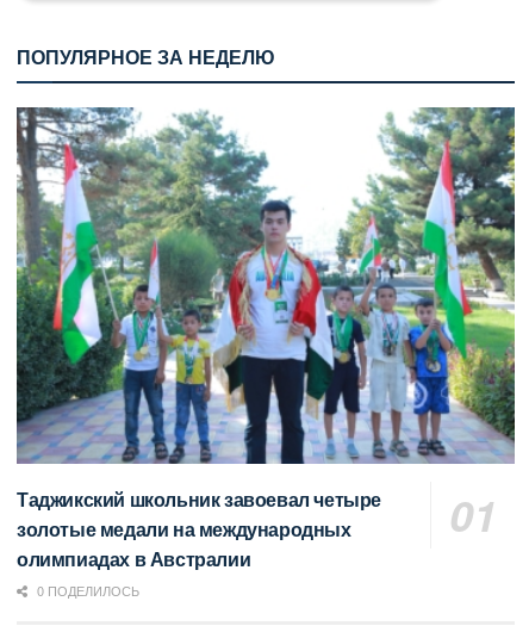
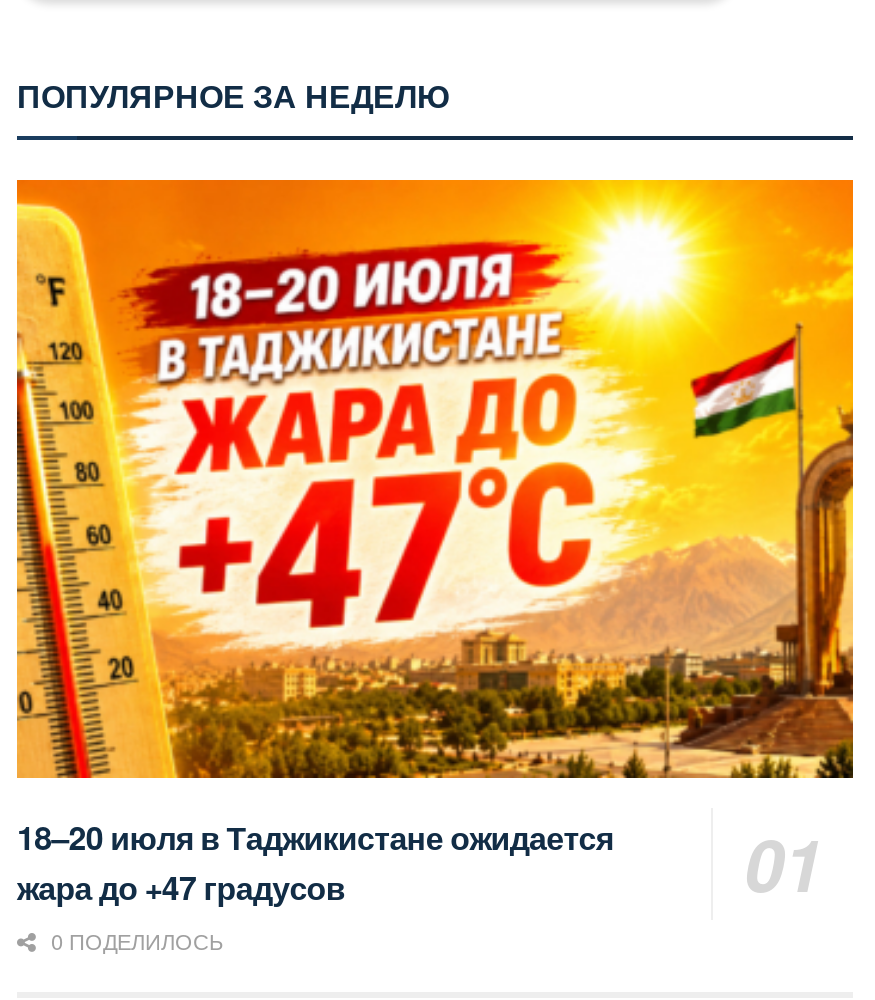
- [image]
- Таджикский школьник завоевал четыре
- золотые медали на международных
- олимпиадах в Австралии
+ [image]
+ 18–20 июля в Таджикистане ожидается
+ жара до +47 градусов
